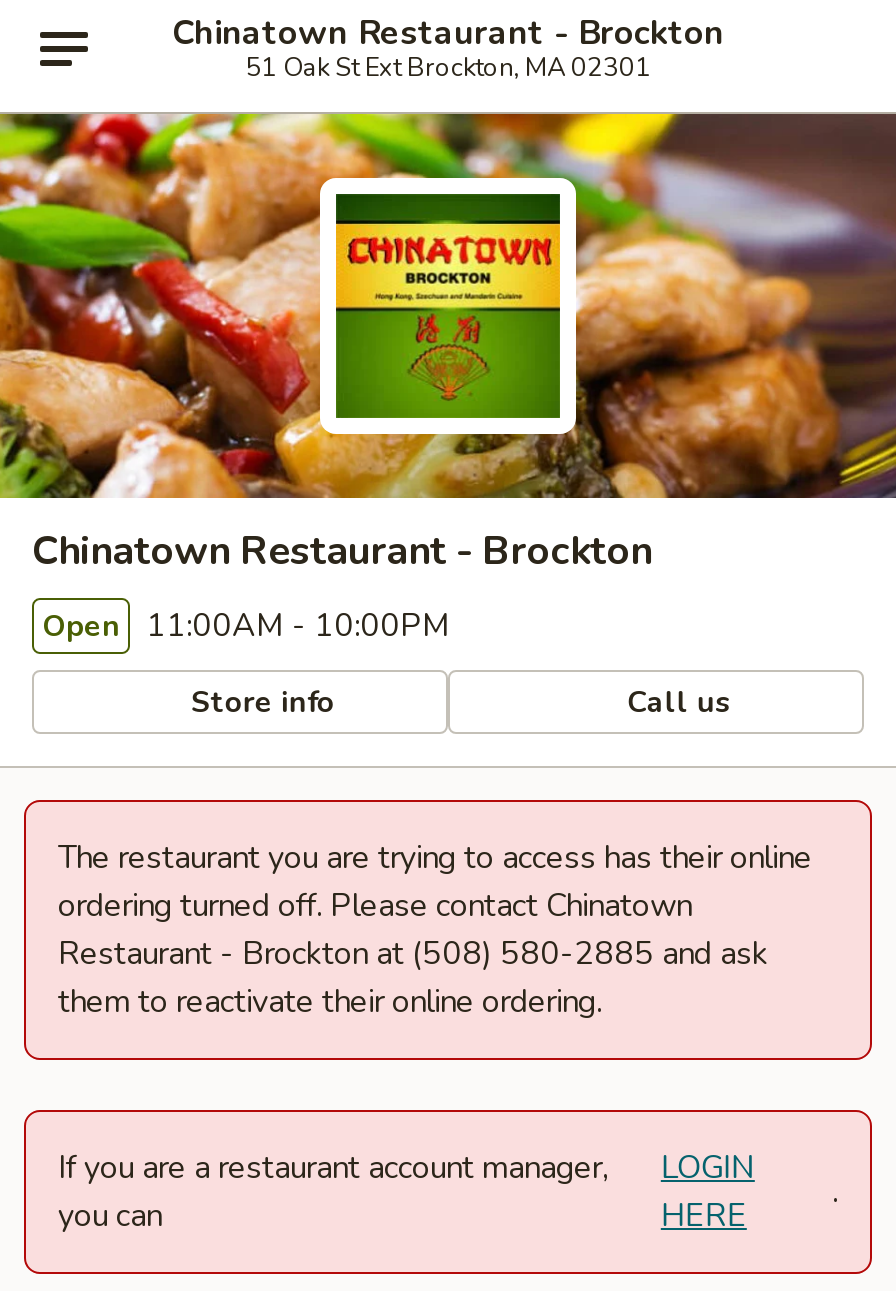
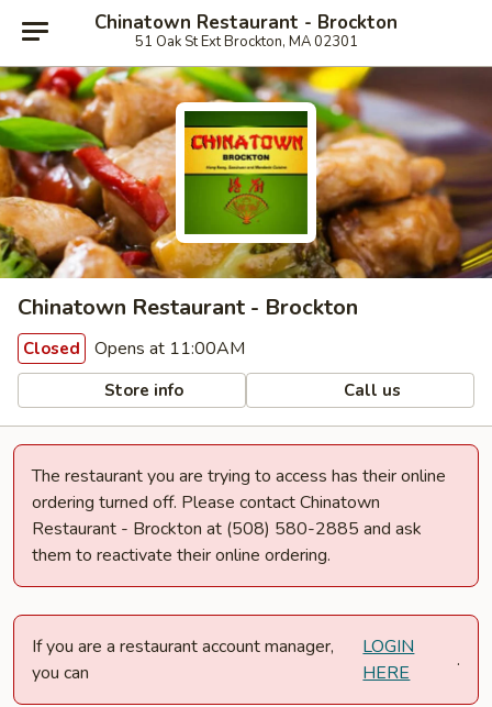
- Open 11:00AM - 10:00PM
+ Closed Opens at 11:00AM
